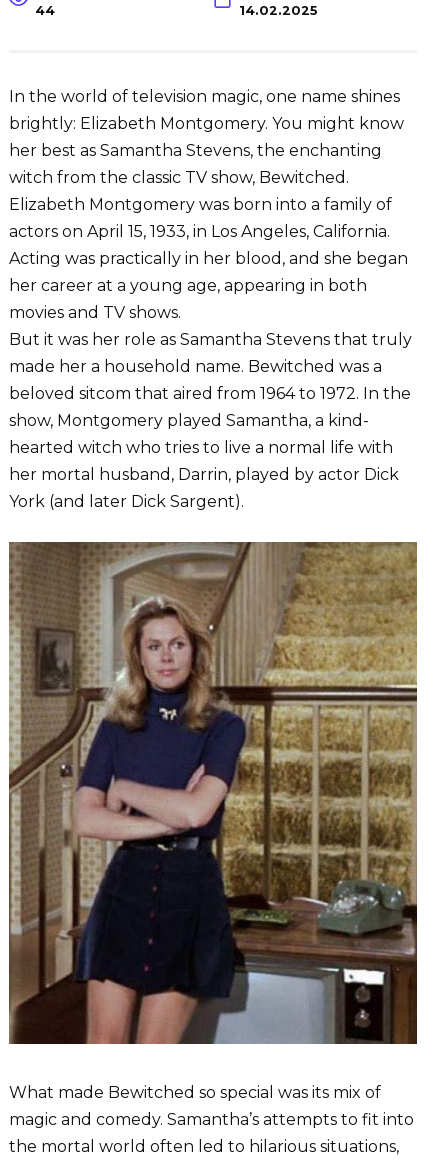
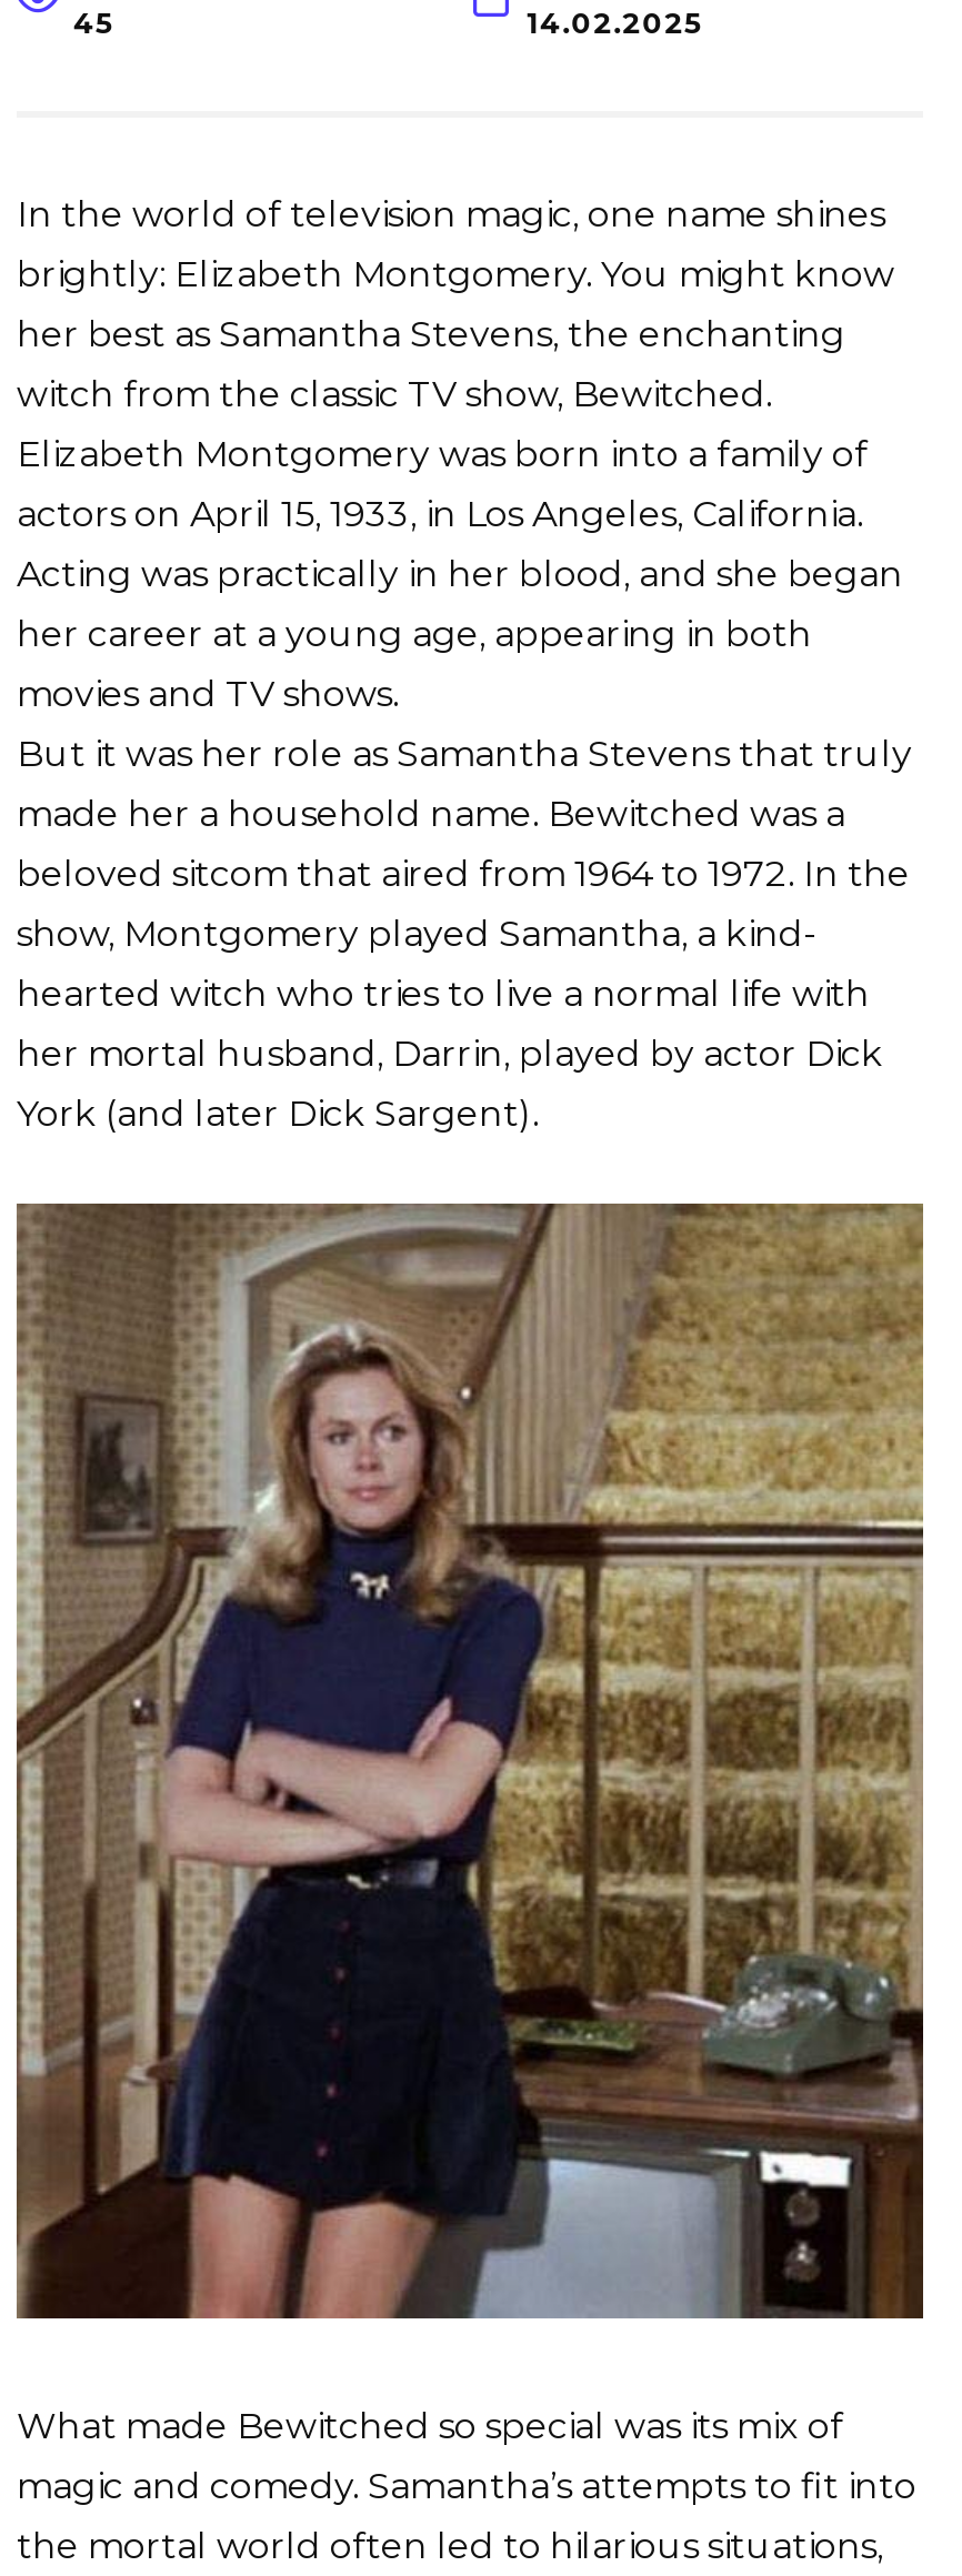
- 44
+ 45
